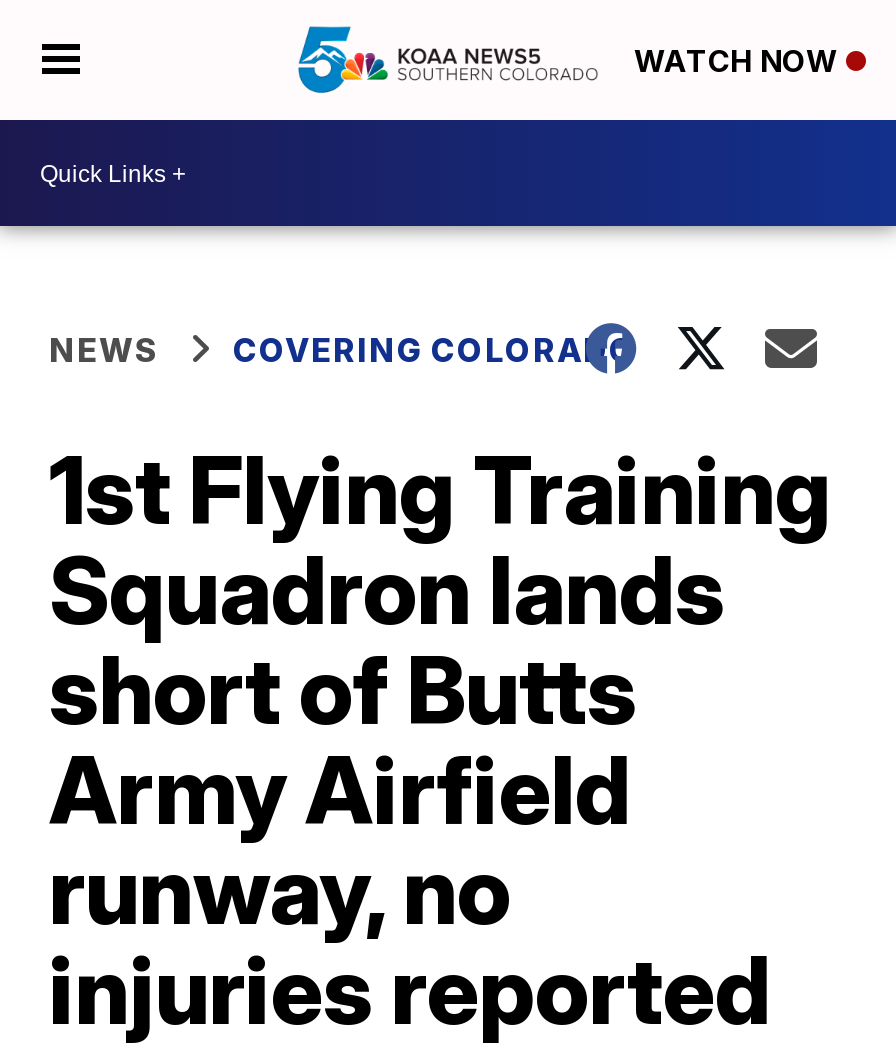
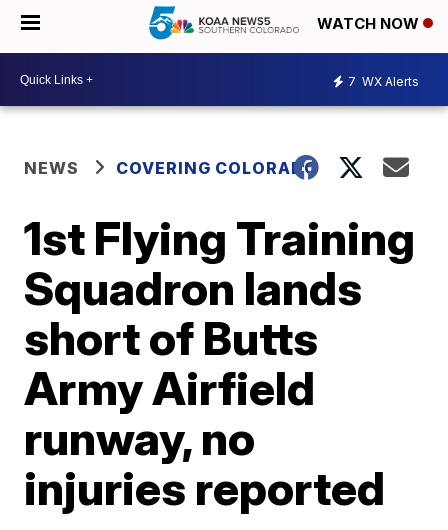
+ 7 WX Alerts
